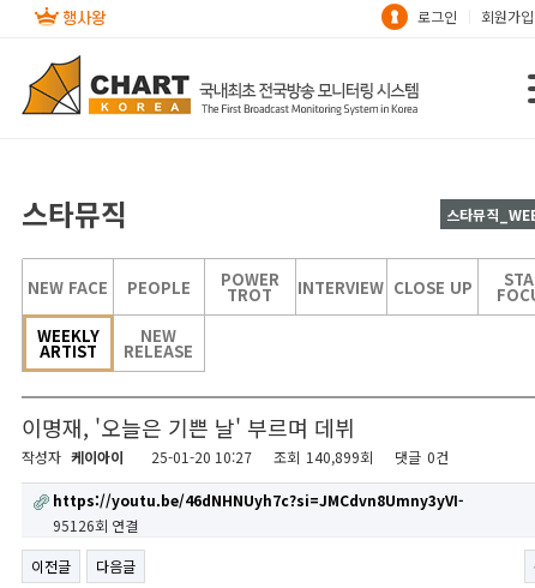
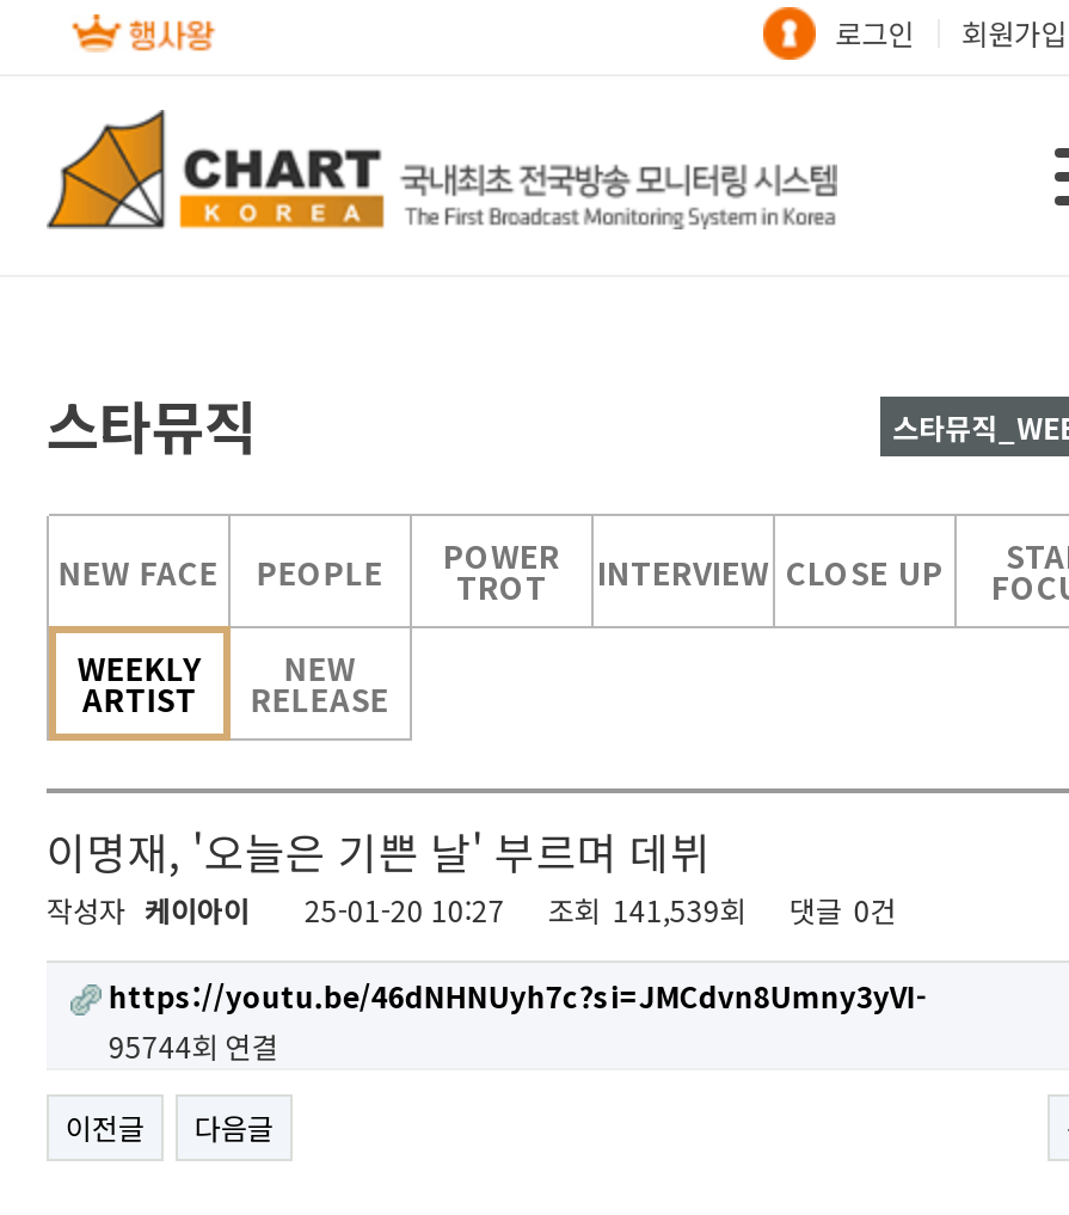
- 작성자 케이아이 25-01-20 10:27 조회 140,899회 댓글 0건
+ 작성자 케이아이 25-01-20 10:27 조회 141,539회 댓글 0건

- 95126회 연결
+ 95744회 연결
